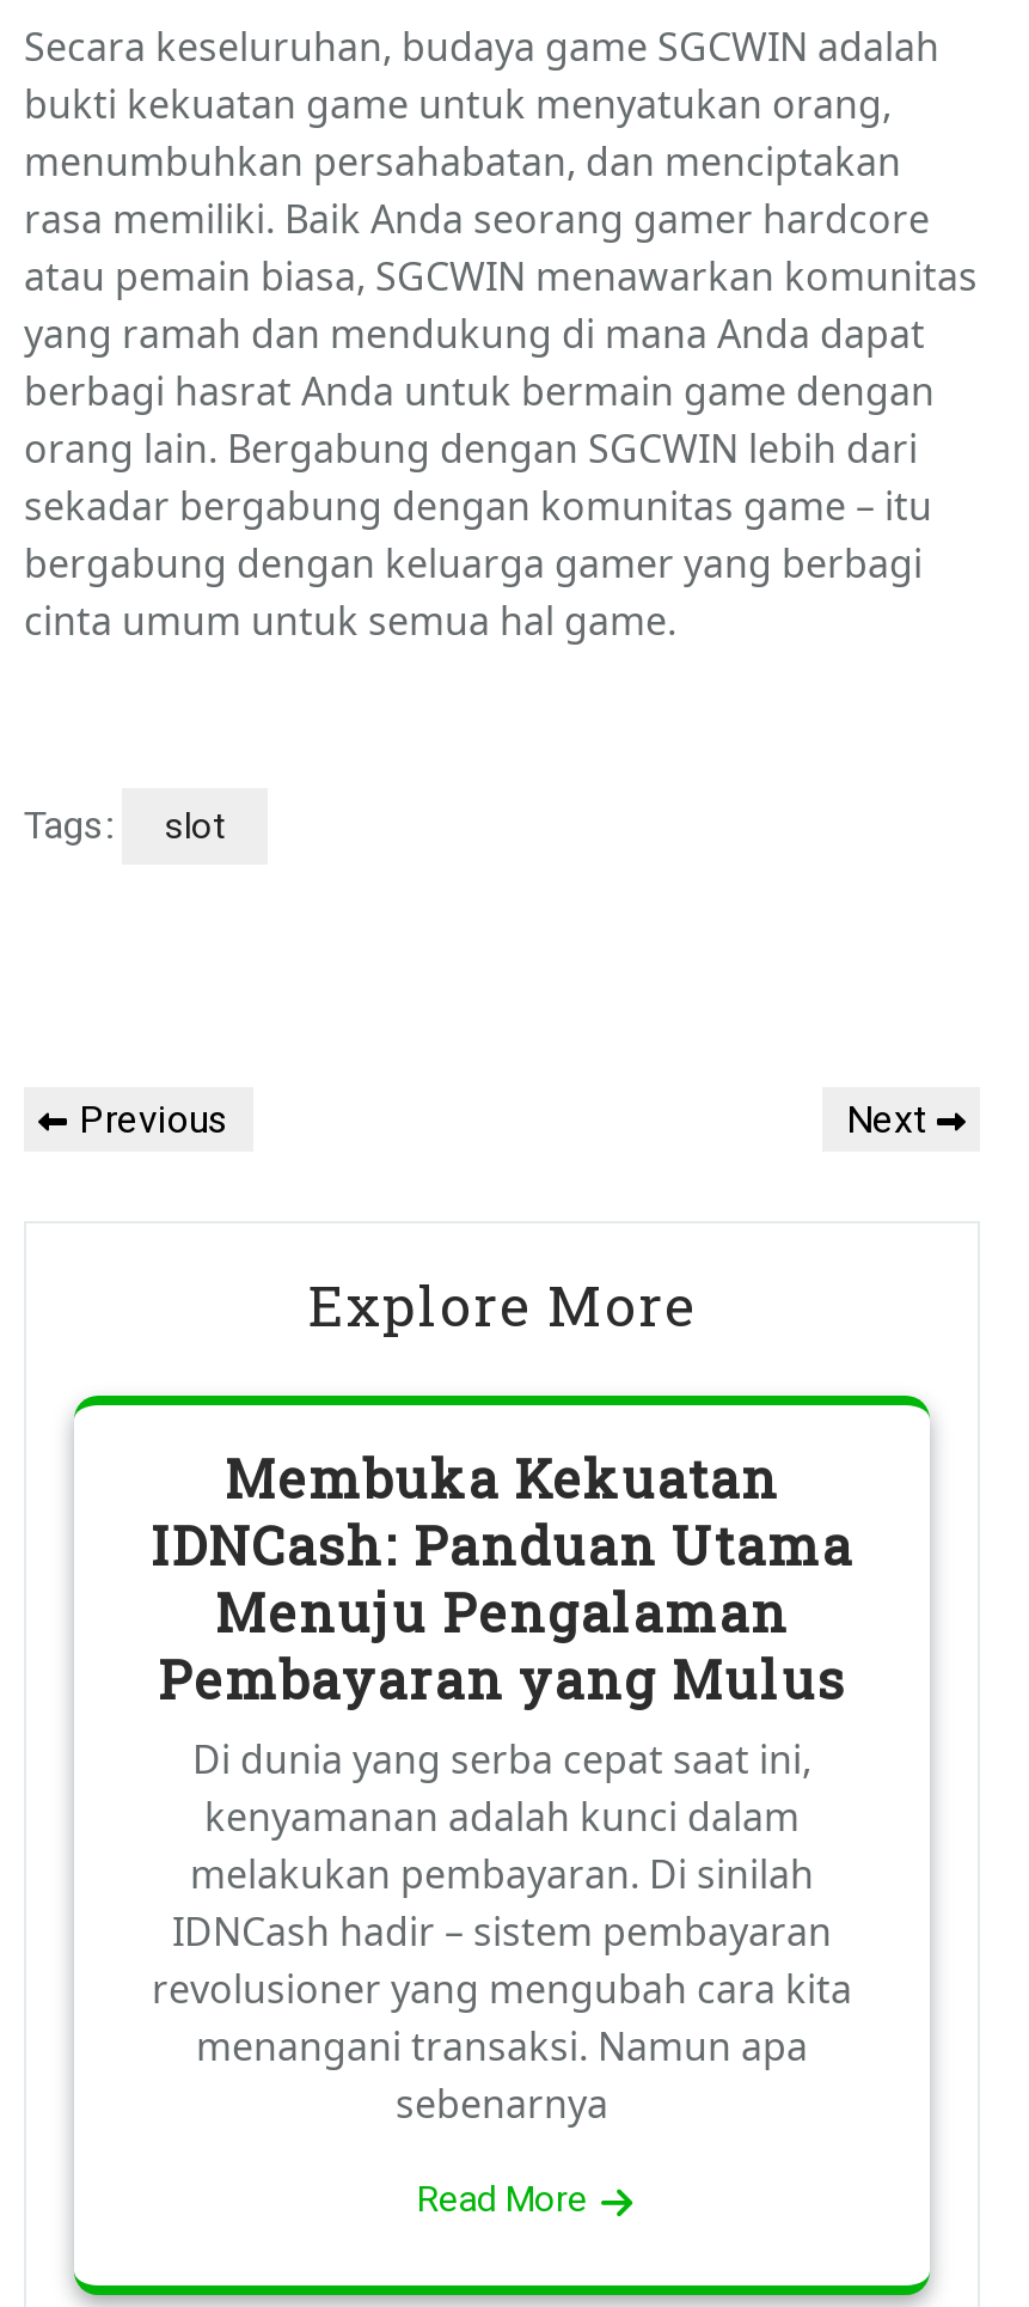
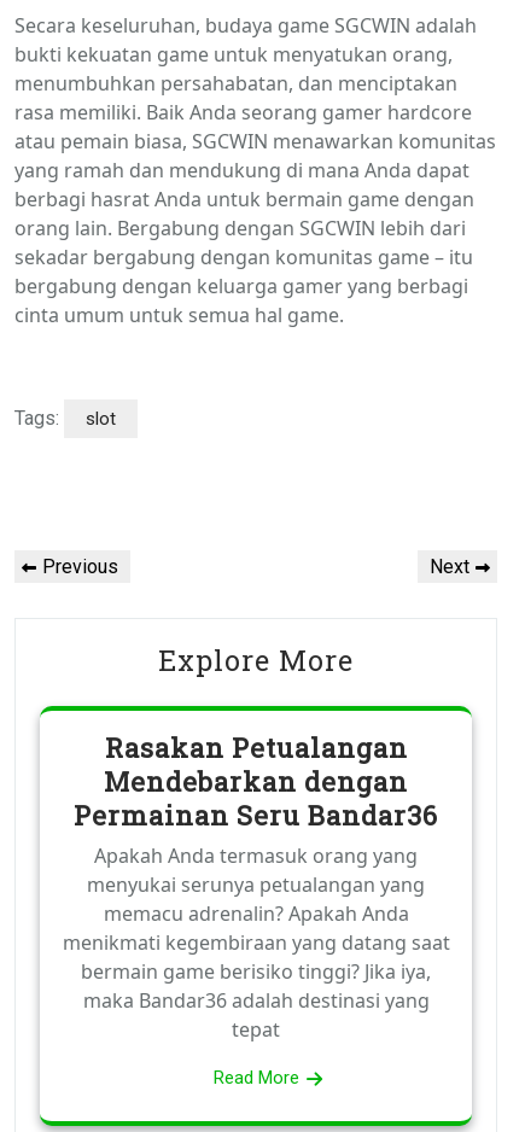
- Membuka Kekuatan
- IDNCash: Panduan Utama
- Menuju Pengalaman
- Pembayaran yang Mulus
- Di dunia yang serba cepat saat ini,
- kenyamanan adalah kunci dalam
- melakukan pembayaran. Di sinilah
- IDNCash hadir – sistem pembayaran
- revolusioner yang mengubah cara kita
- menangani transaksi. Namun apa
- sebenarnya
+ Rasakan Petualangan
+ Mendebarkan dengan
+ Permainan Seru Bandar36
+ Apakah Anda termasuk orang yang
+ menyukai serunya petualangan yang
+ memacu adrenalin? Apakah Anda
+ menikmati kegembiraan yang datang saat
+ bermain game berisiko tinggi? Jika iya,
+ maka Bandar36 adalah destinasi yang
+ tepat
